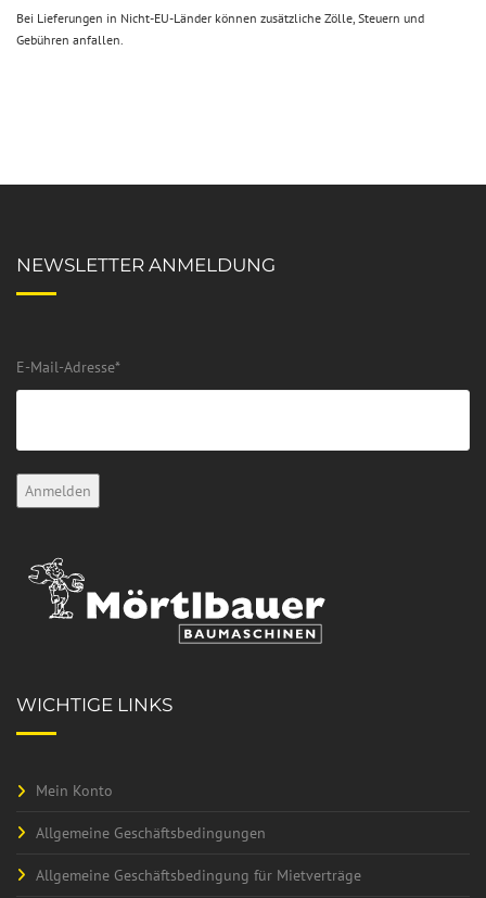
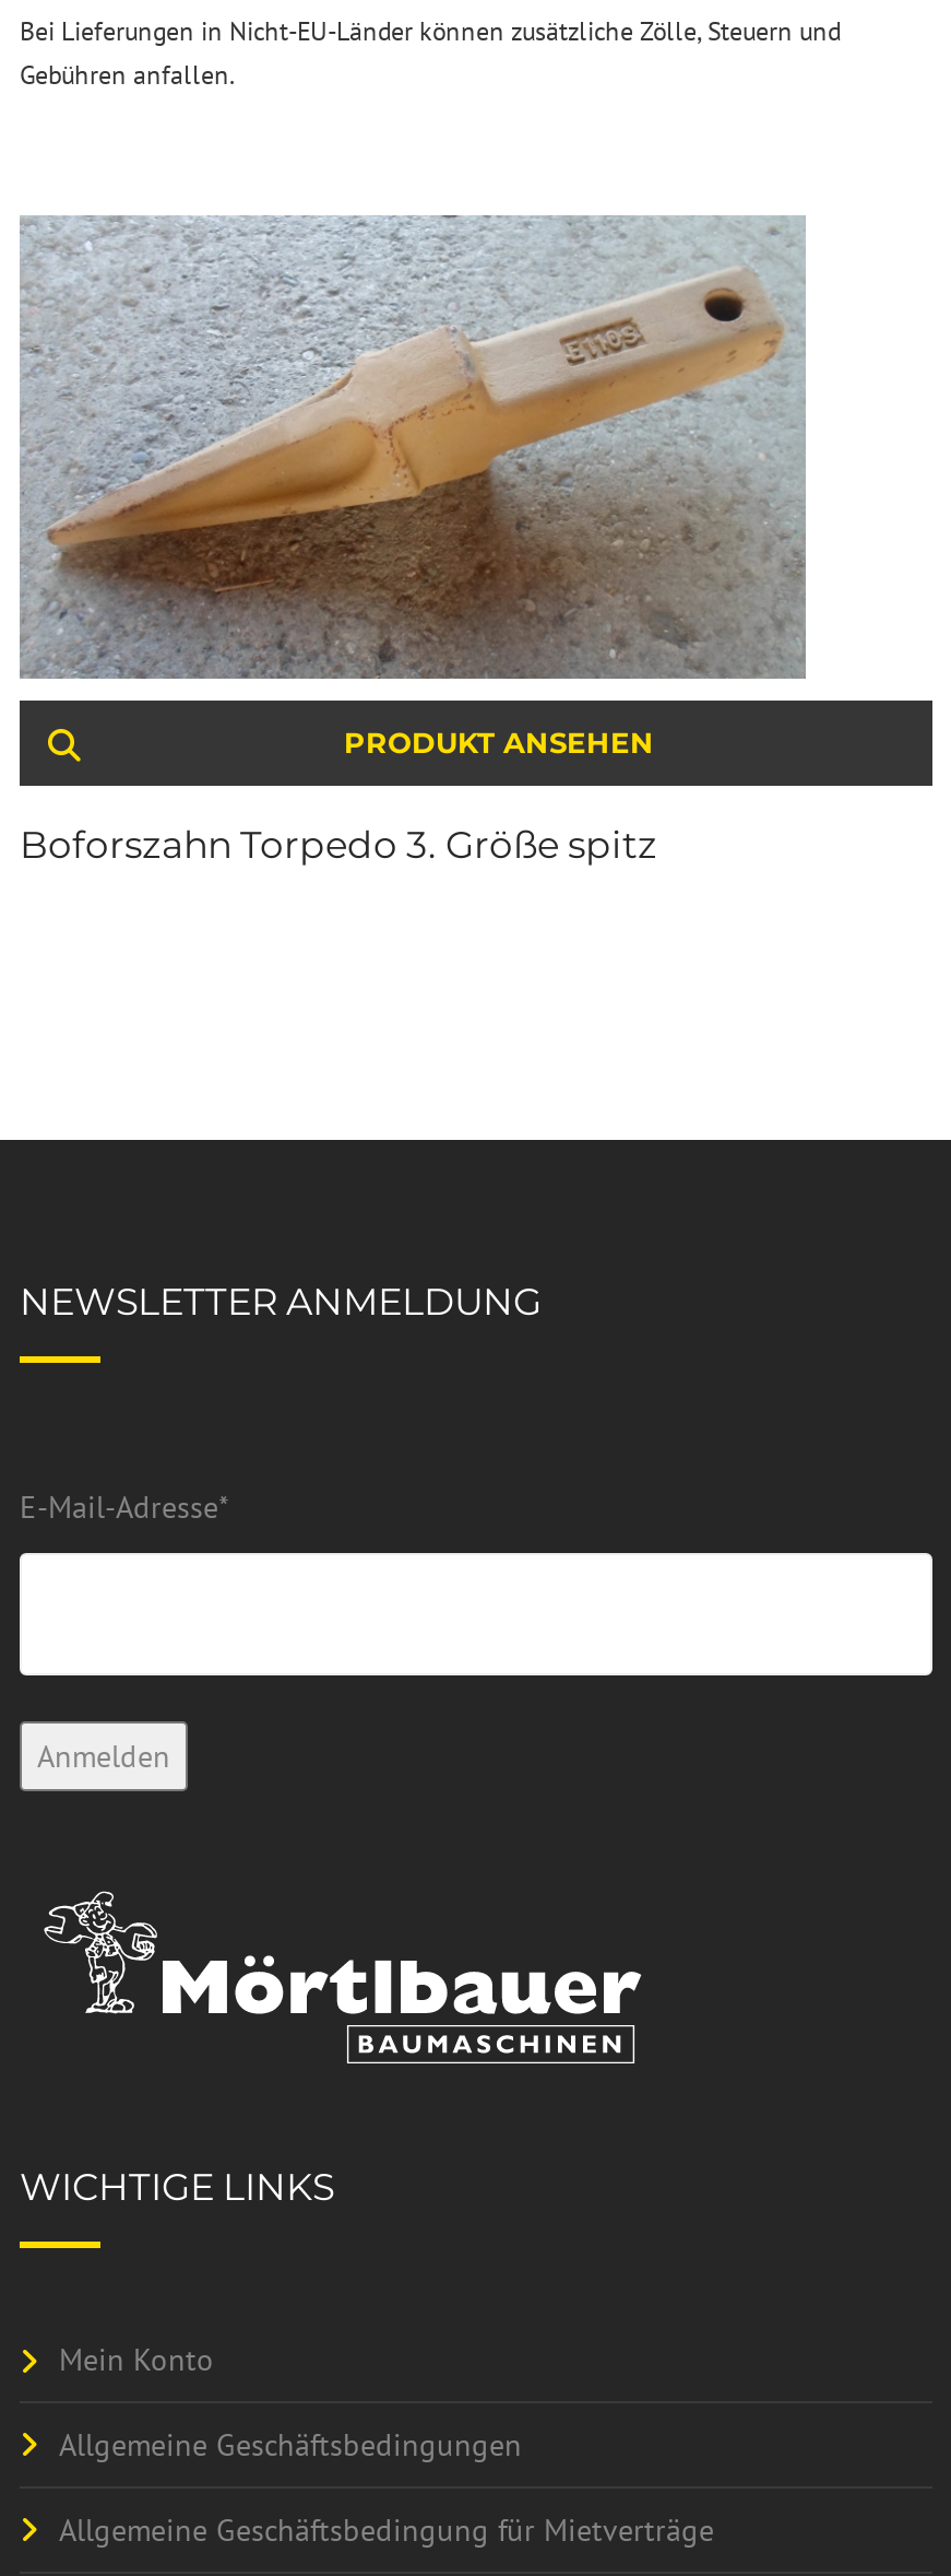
+ [image]
+ PRODUKT ANSEHEN
+ Boforszahn Torpedo 3. Größe spitz
